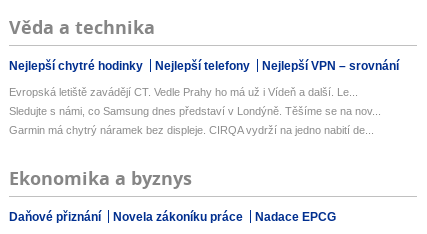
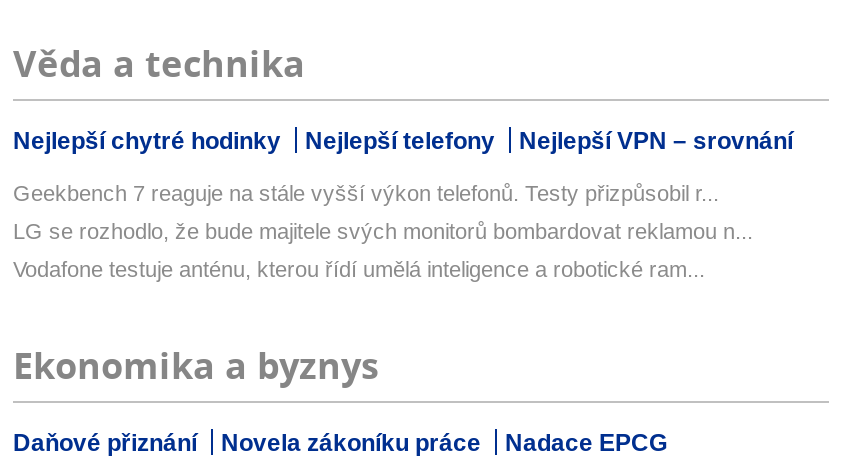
- Evropská letiště zavádějí CT. Vedle Prahy ho má už i Vídeň a další. Le...
+ Geekbench 7 reaguje na stále vyšší výkon telefonů. Testy přizpůsobil r...

- Sledujte s námi, co Samsung dnes představí v Londýně. Těšíme se na nov...
+ LG se rozhodlo, že bude majitele svých monitorů bombardovat reklamou n...

- Garmin má chytrý náramek bez displeje. CIRQA vydrží na jedno nabití de...
+ Vodafone testuje anténu, kterou řídí umělá inteligence a robotické ram...
